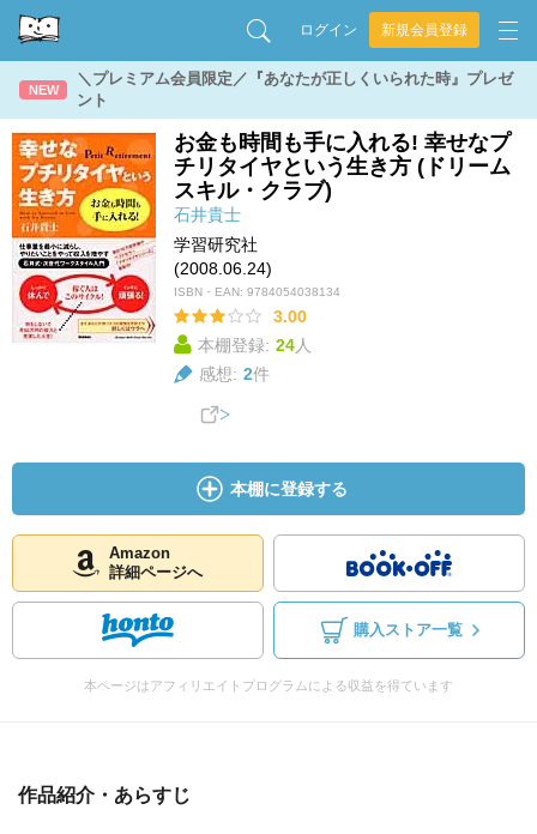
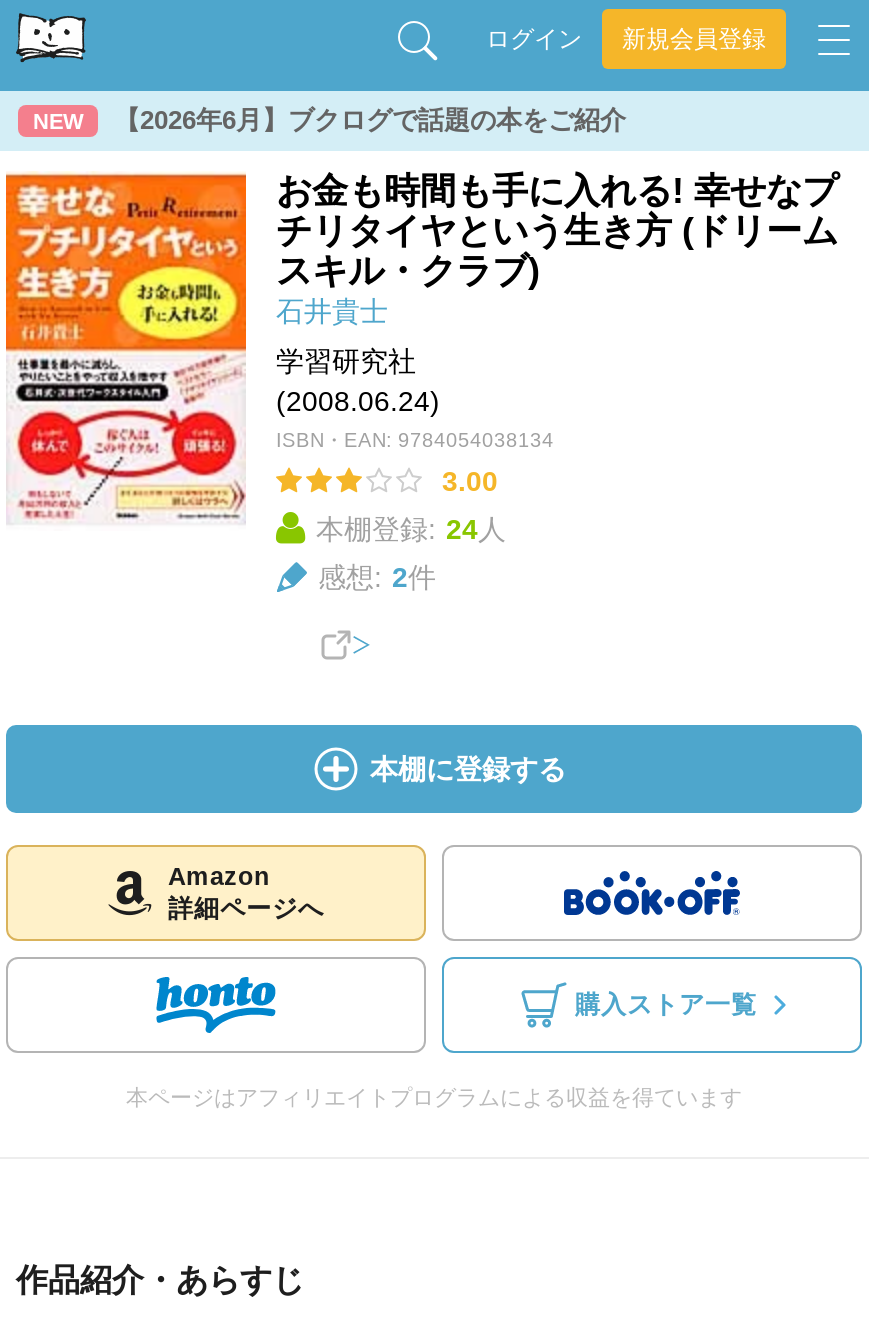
- ＼プレミアム会員限定／『あなたが正しくいられた時』プレゼ
- ント
+ 【2026年6月】ブクログで話題の本をご紹介
